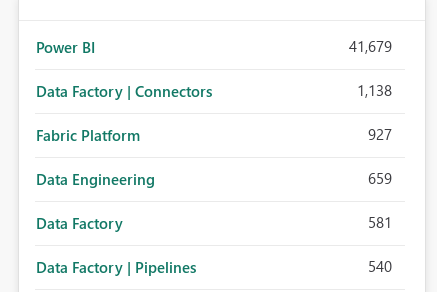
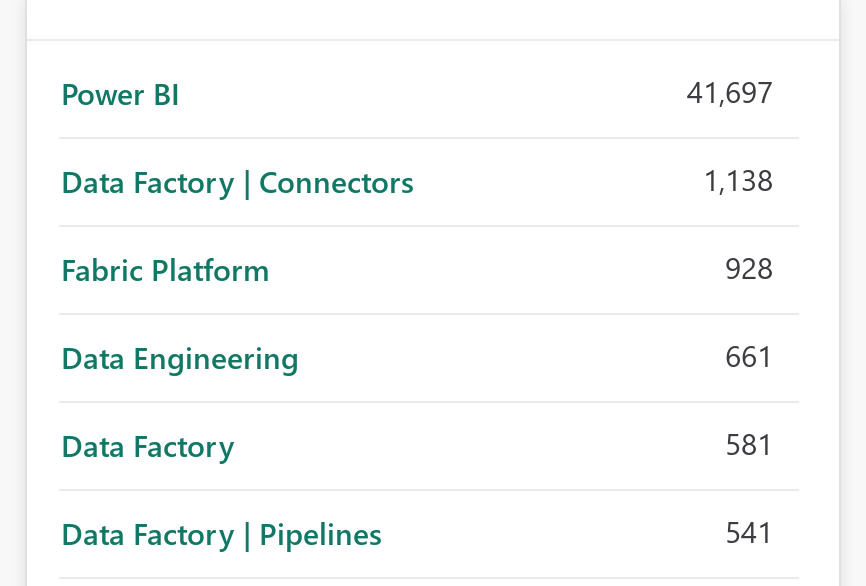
- 41,679
+ 41,697

- 927
+ 928

- 659
+ 661

- 540
+ 541
